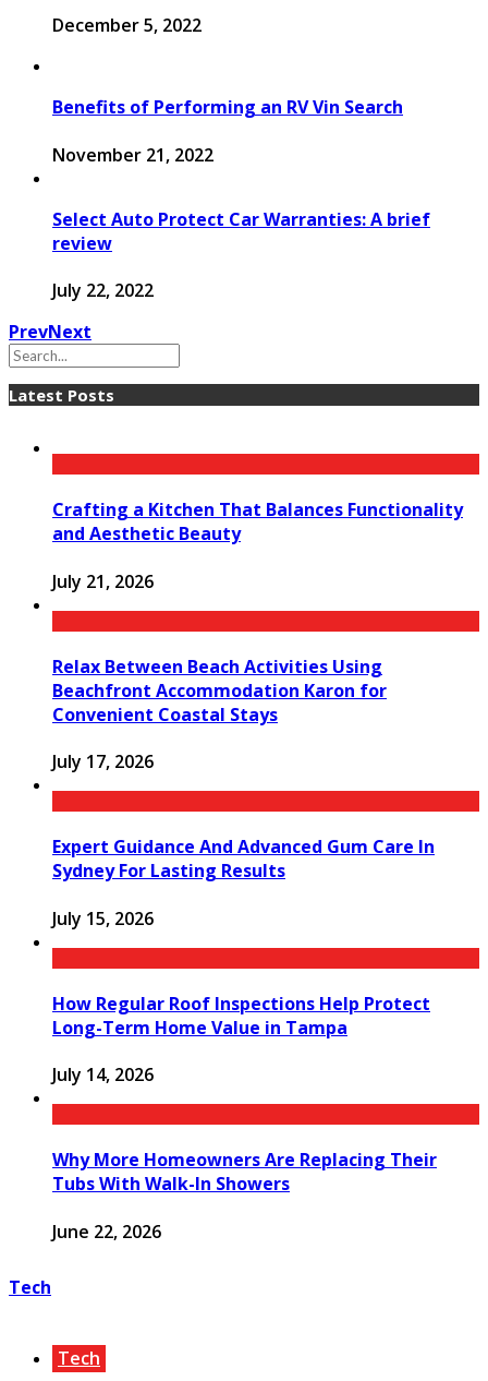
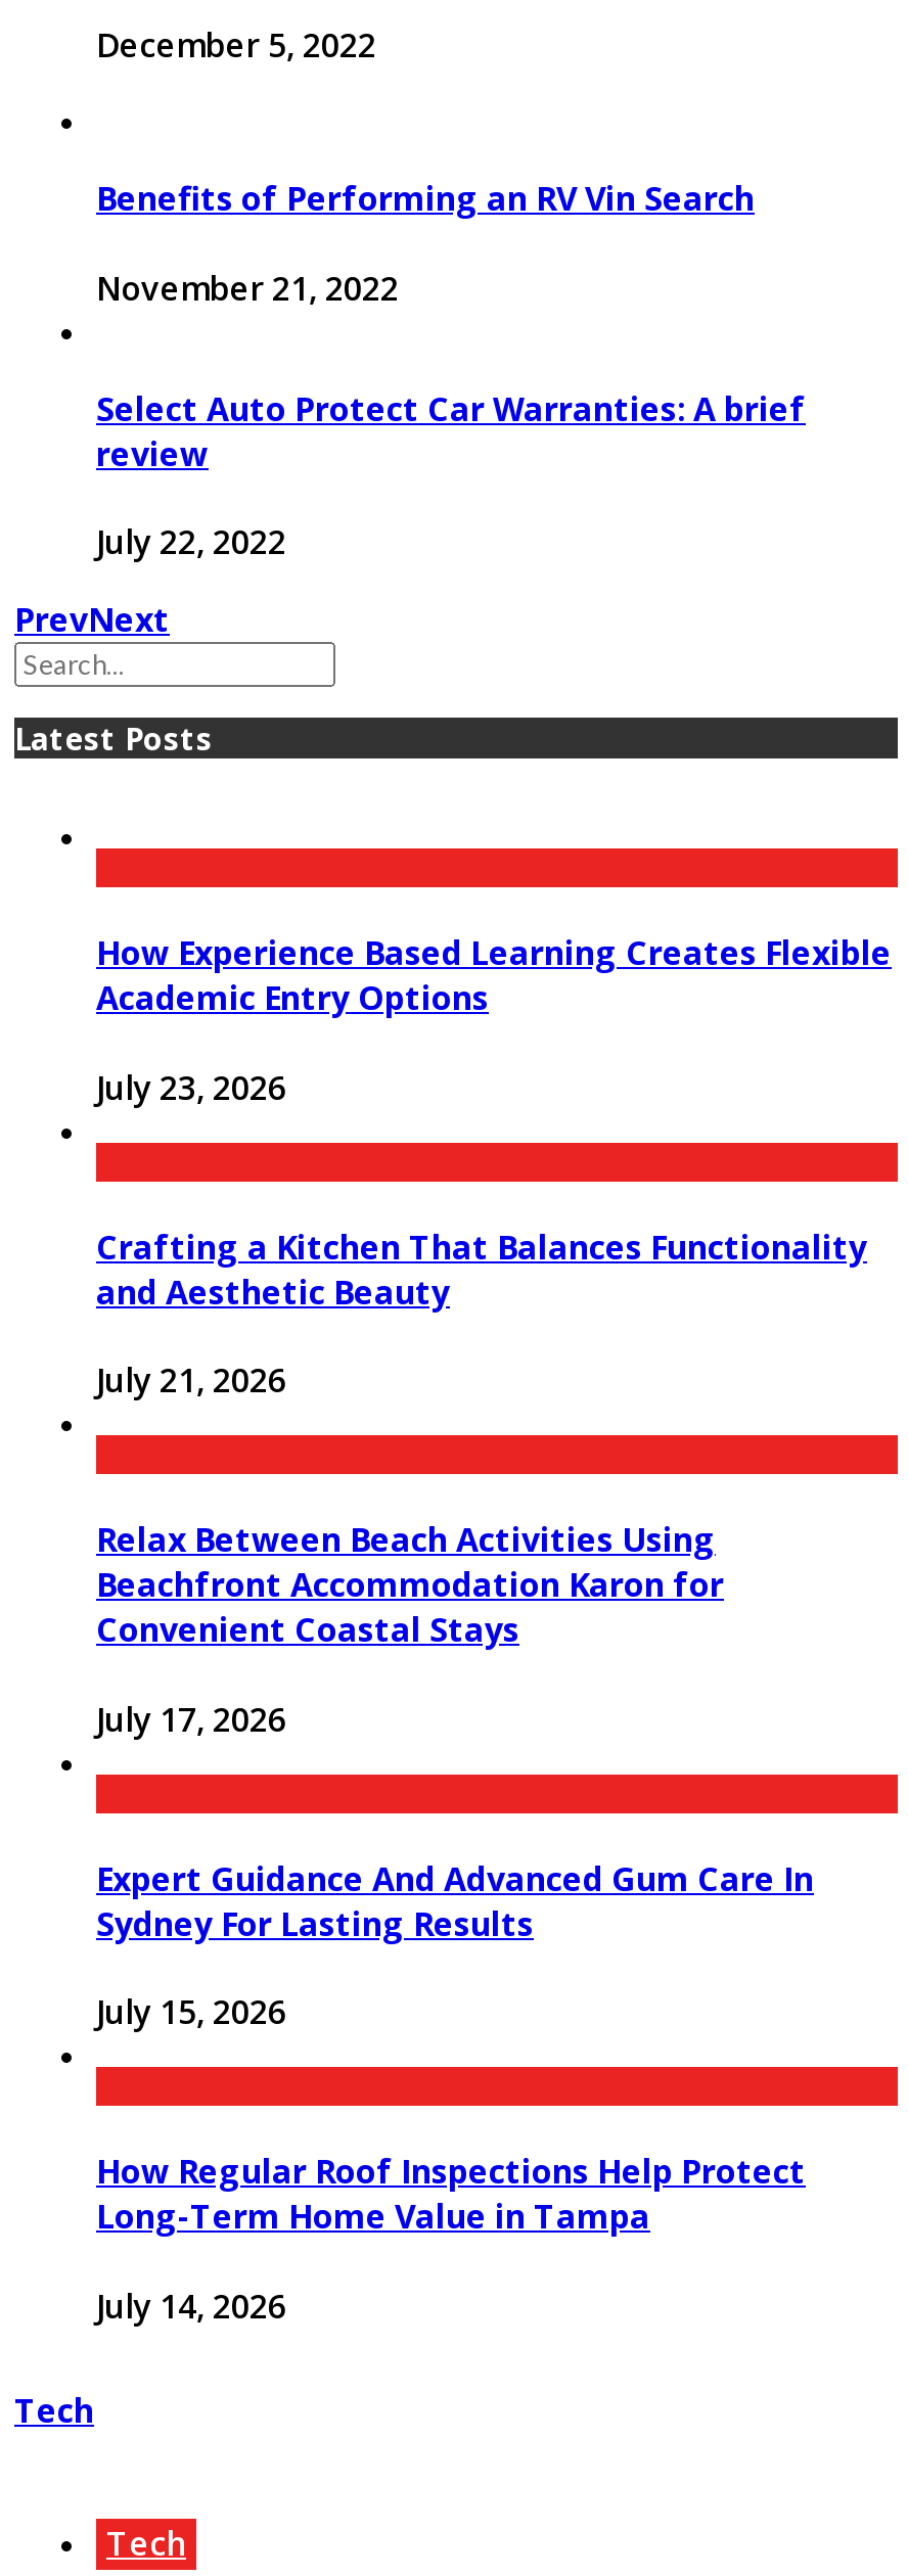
+ How Experience Based Learning Creates Flexible
+ Academic Entry Options
+ July 23, 2026

moved down: Crafting a Kitchen That Balances Functionality | and Aesthetic Beauty | July 21, 2026 | ... | Long-Term Home Value in Tampa | July 14, 2026

- Why More Homeowners Are Replacing Their
- Tubs With Walk-In Showers
- June 22, 2026
